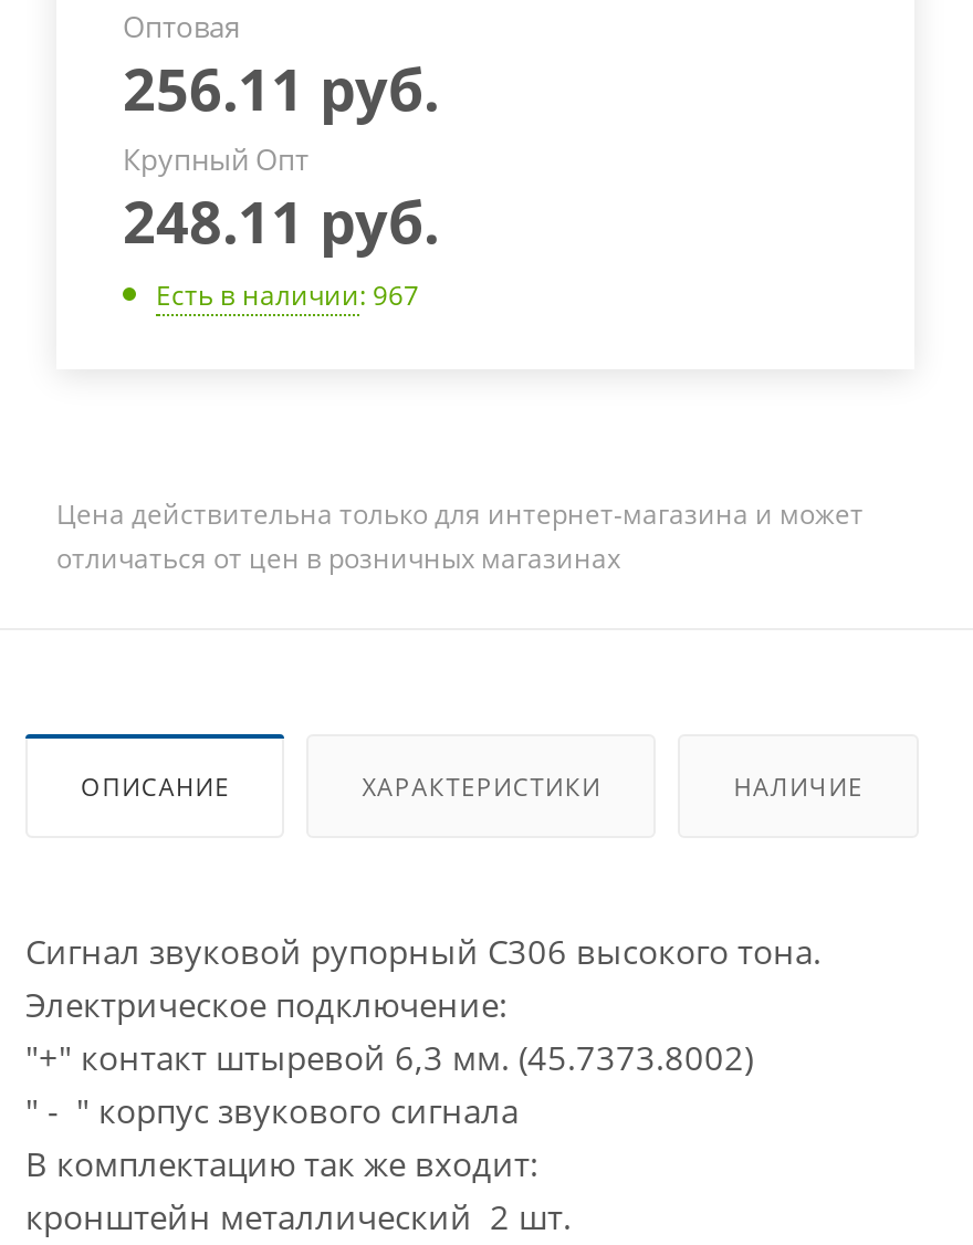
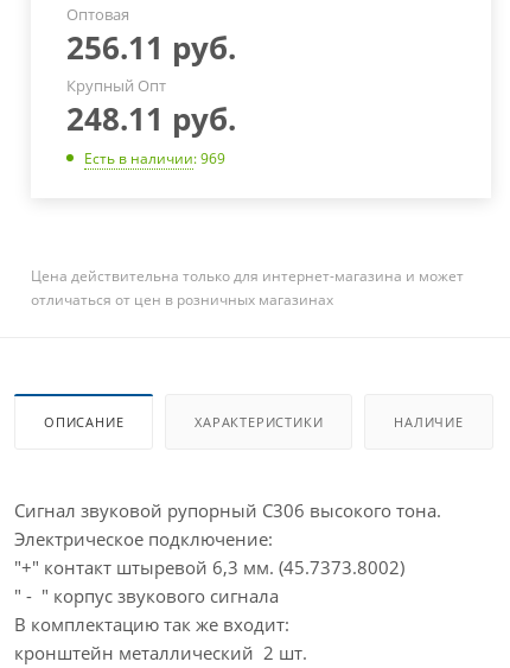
- Есть в наличии: 967
+ Есть в наличии: 969
